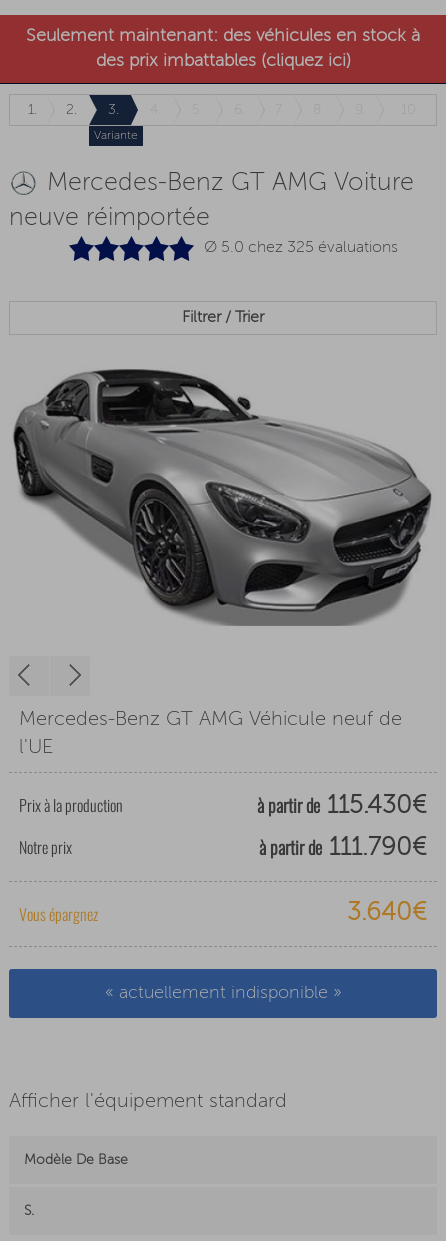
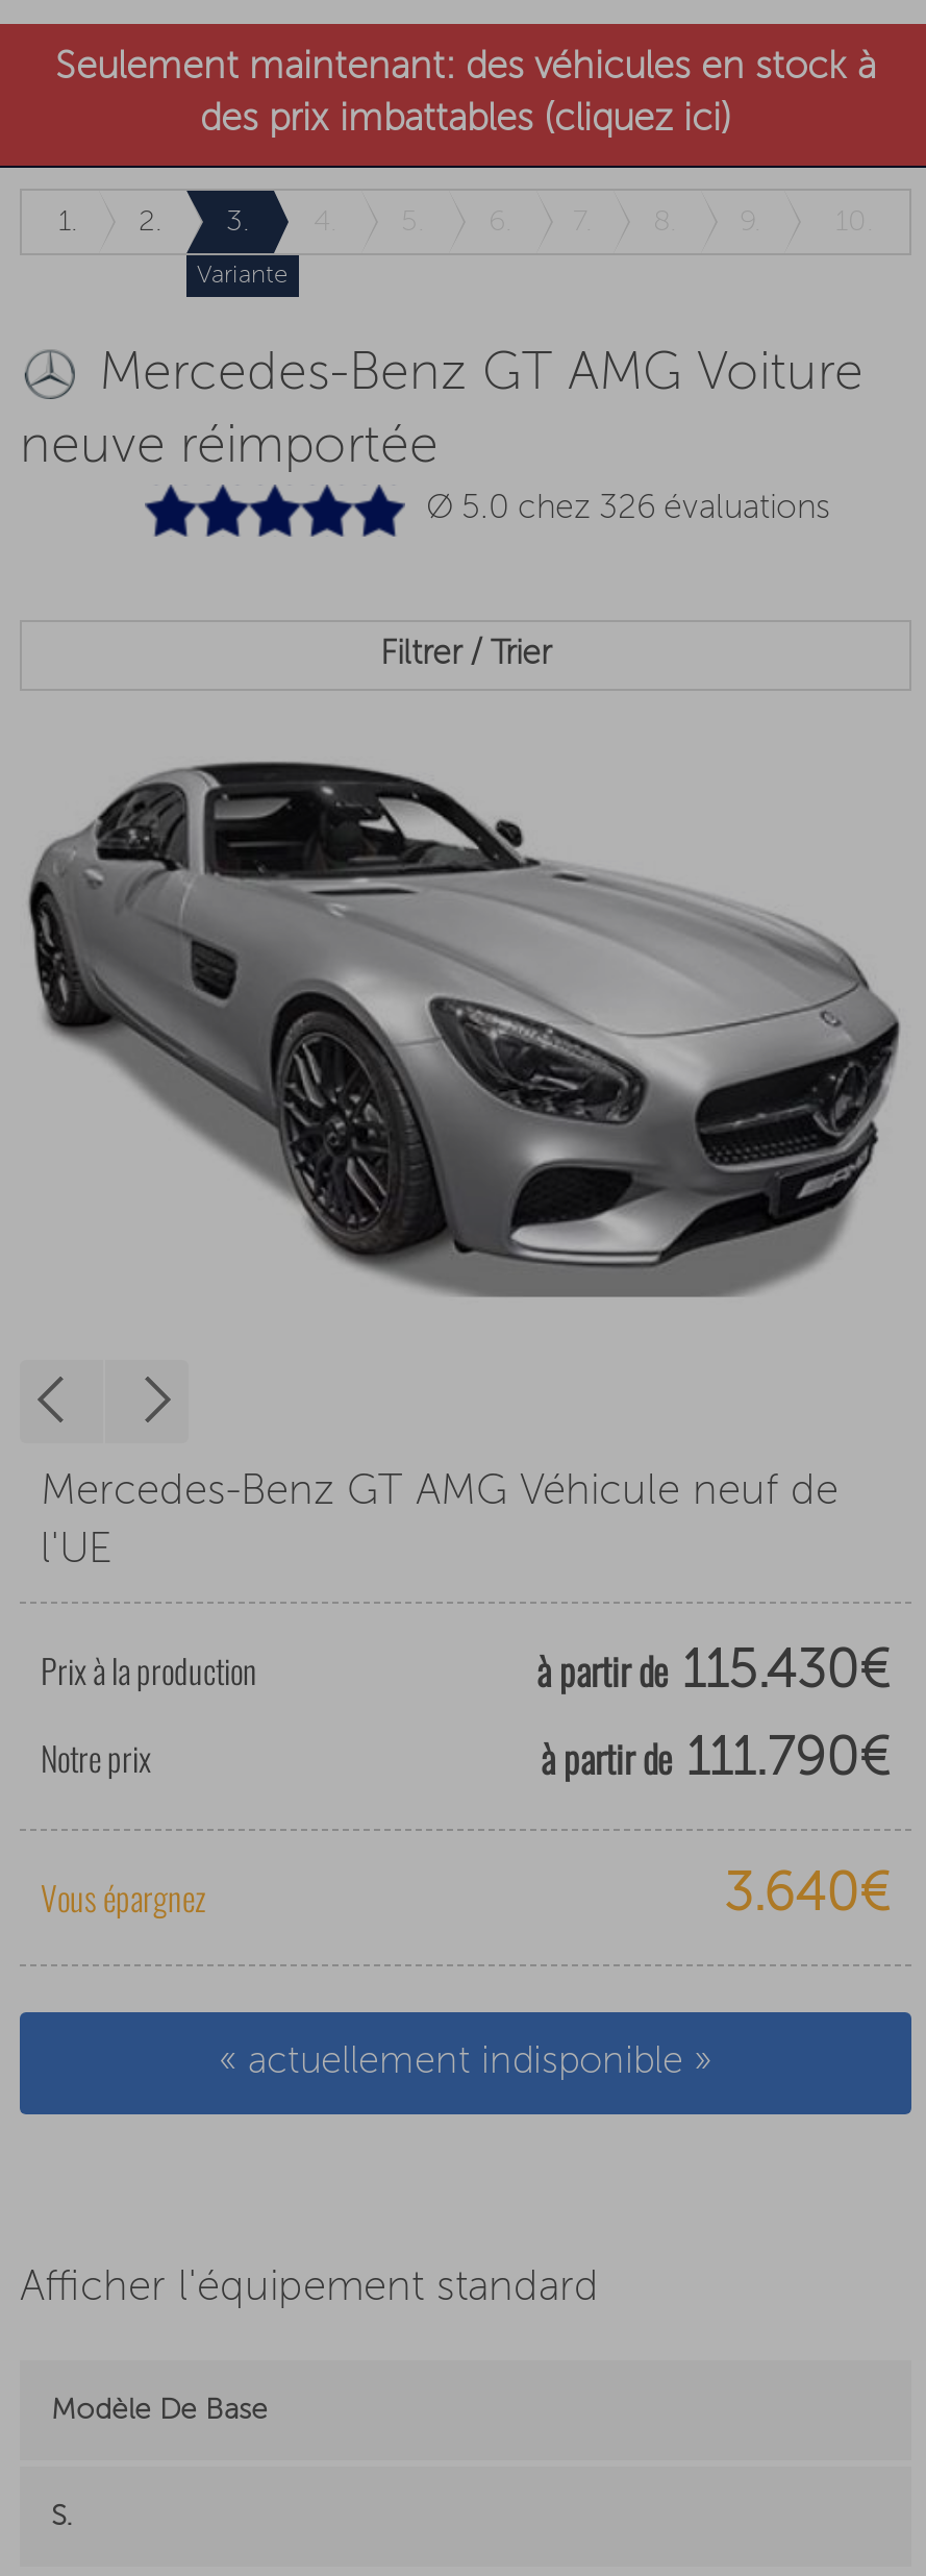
- Ø 5.0 chez 325 évaluations
+ Ø 5.0 chez 326 évaluations
